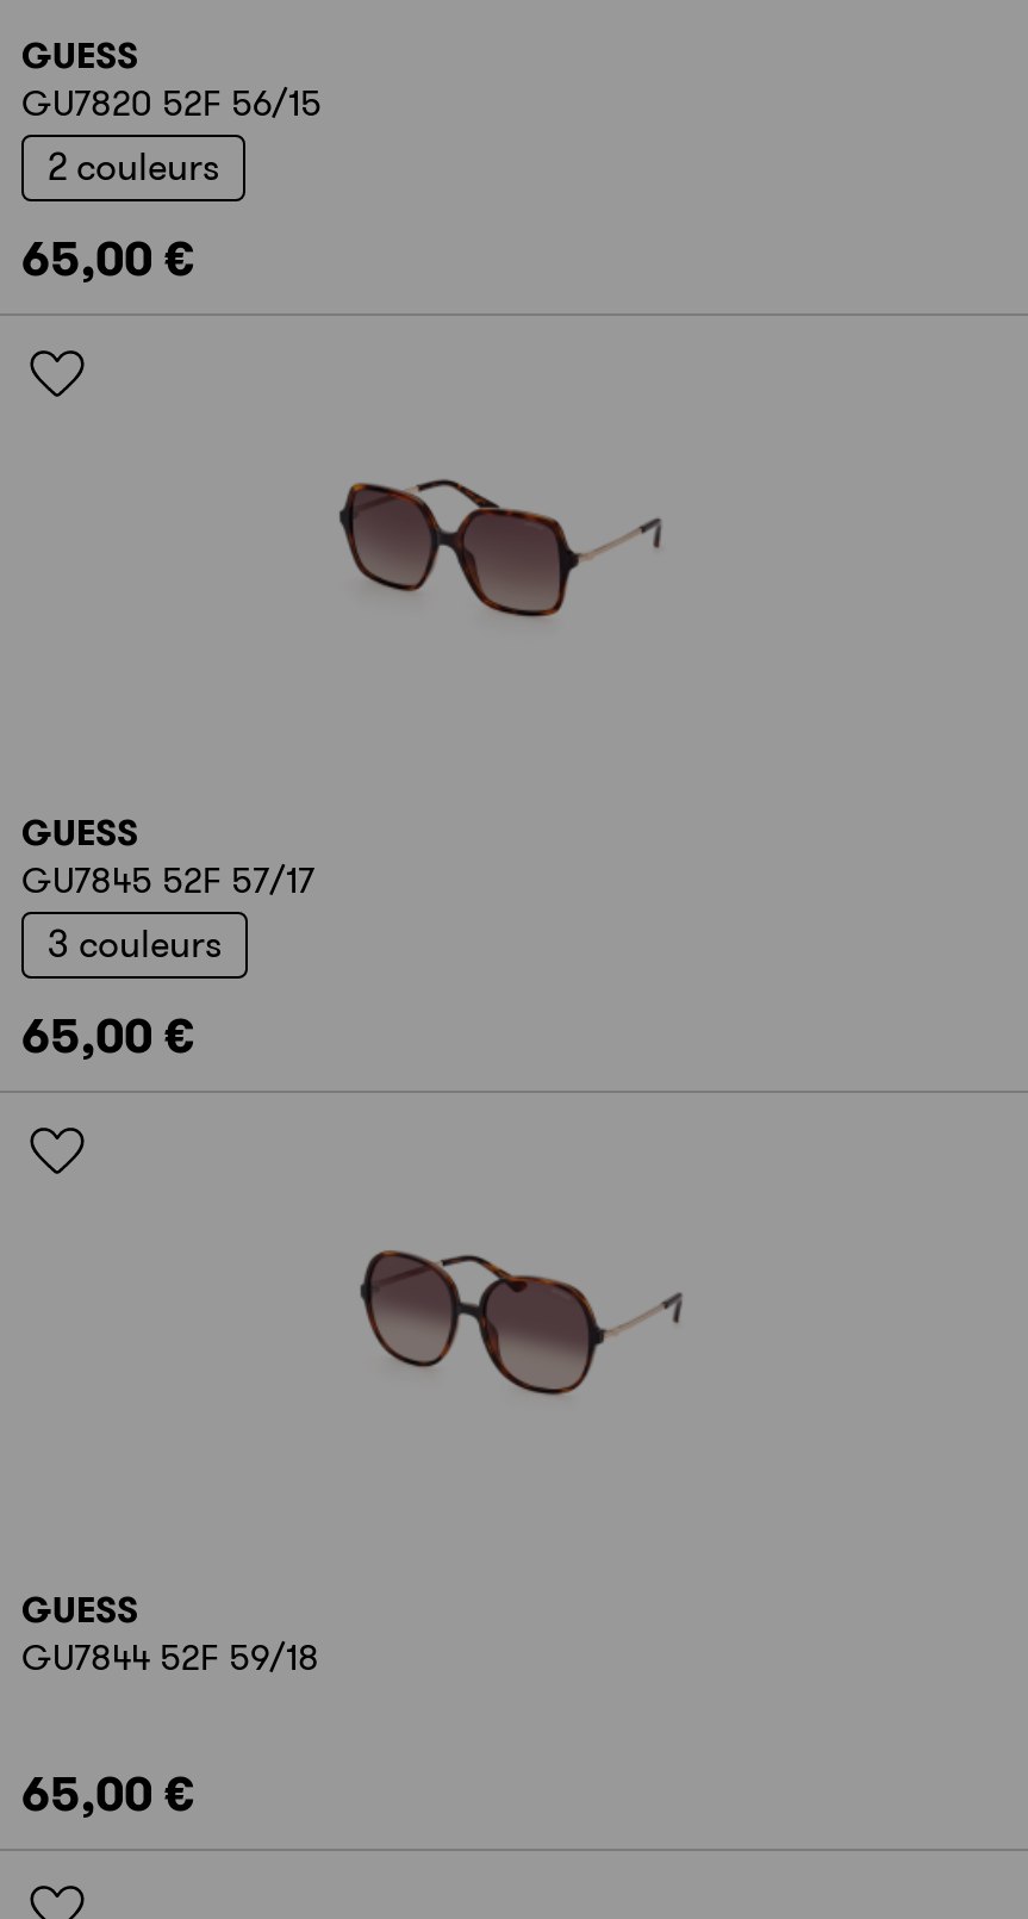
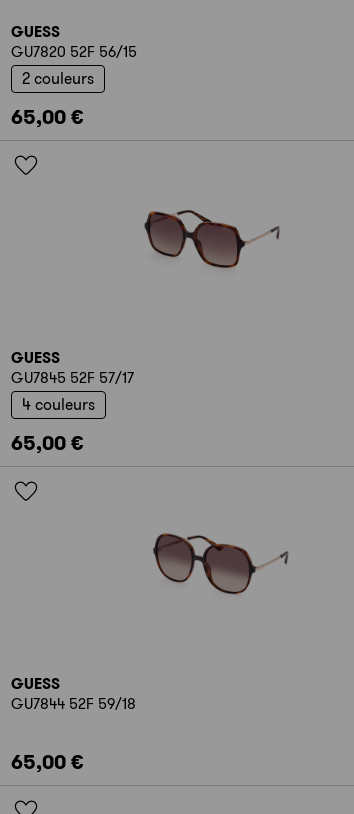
- 3 couleurs
+ 4 couleurs
